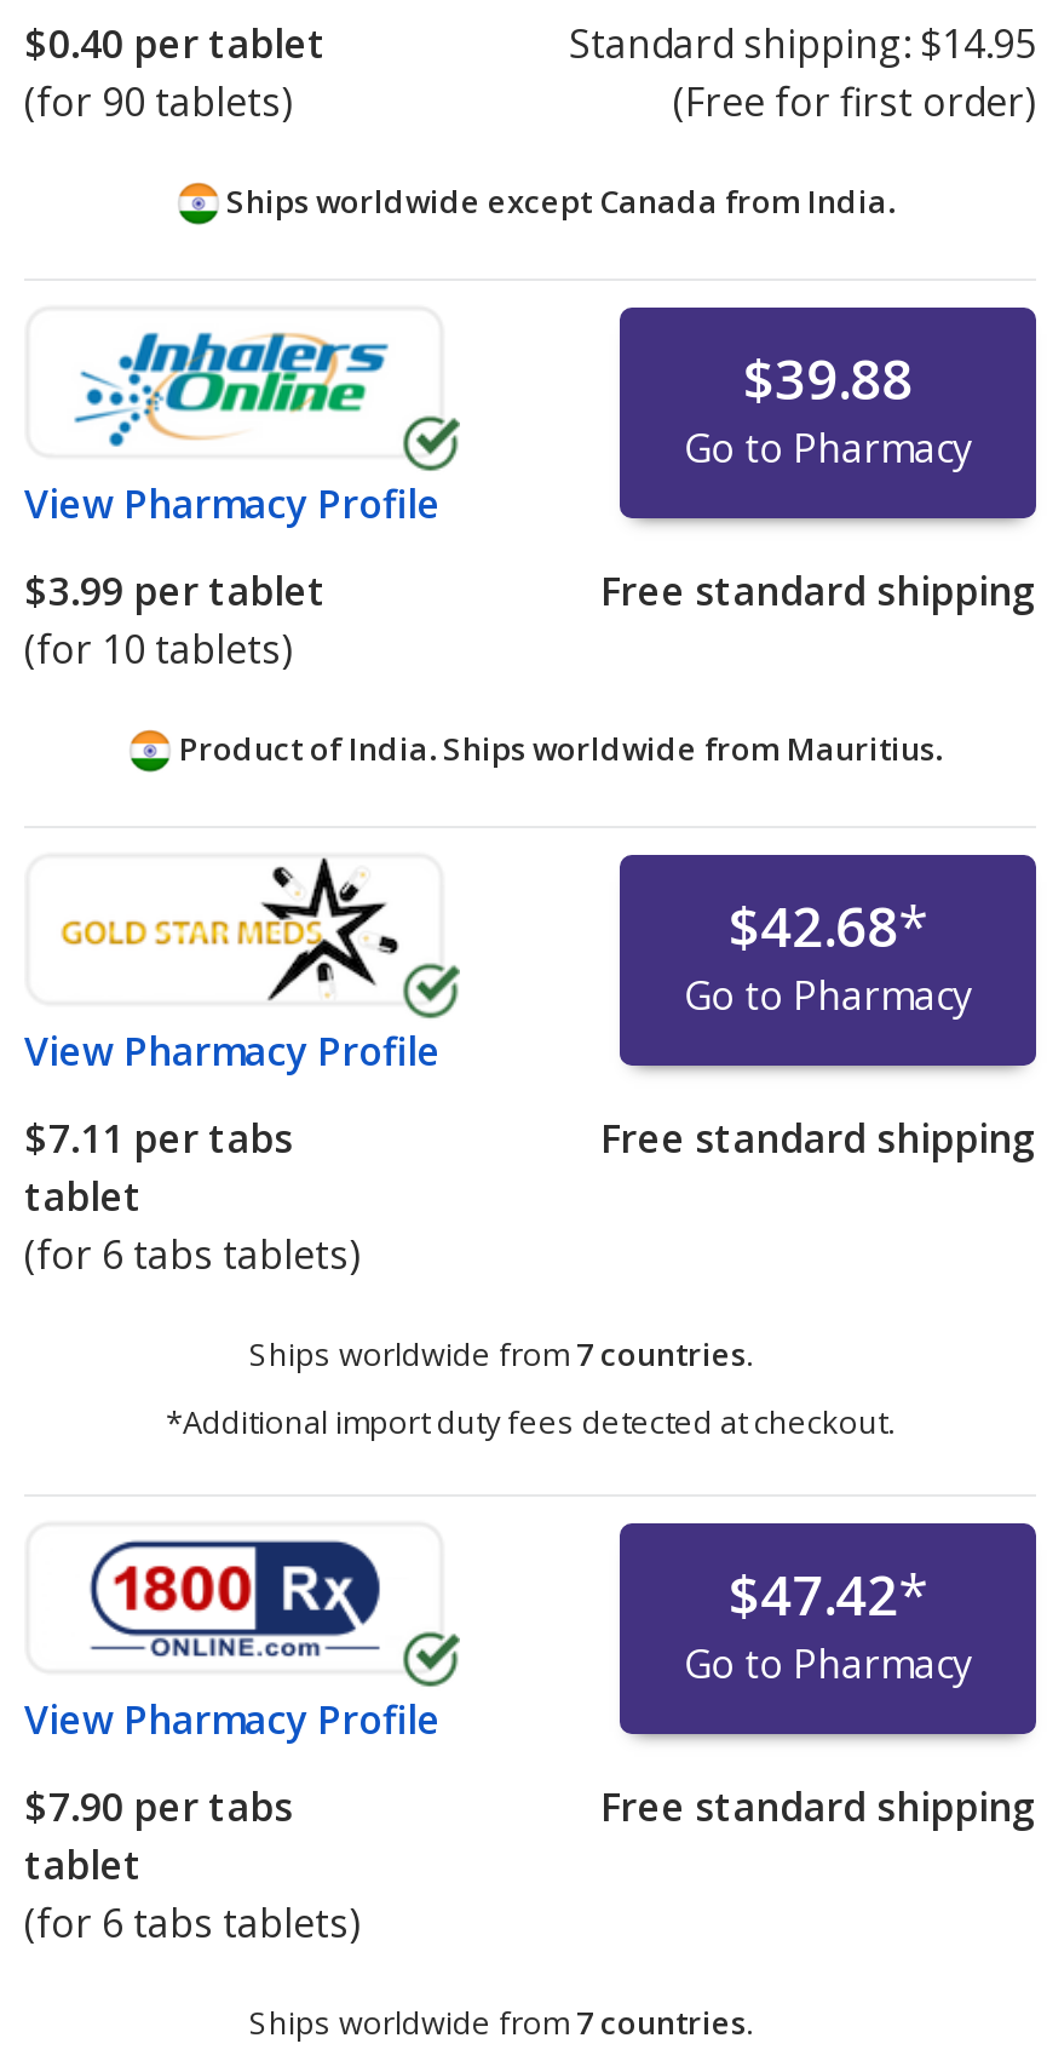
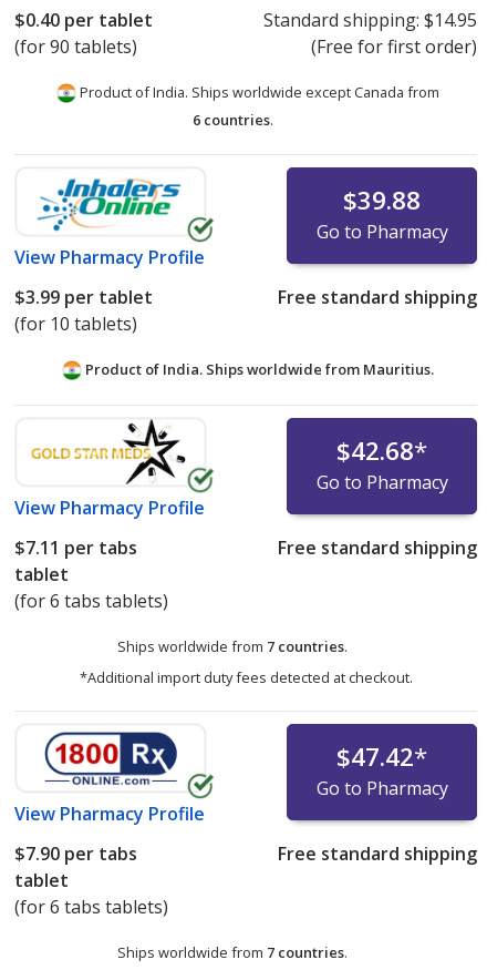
- Ships worldwide except Canada from India.
+ Product of India. Ships worldwide except Canada from
+ 6 countries.
